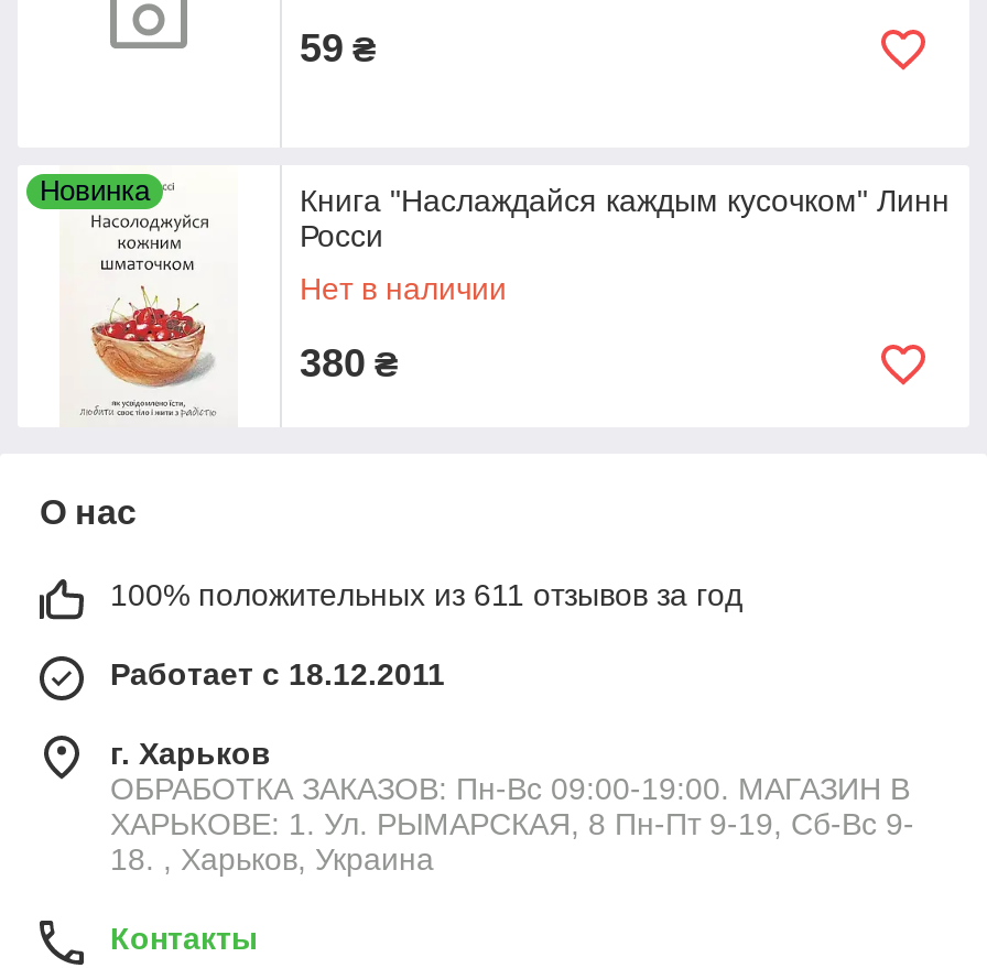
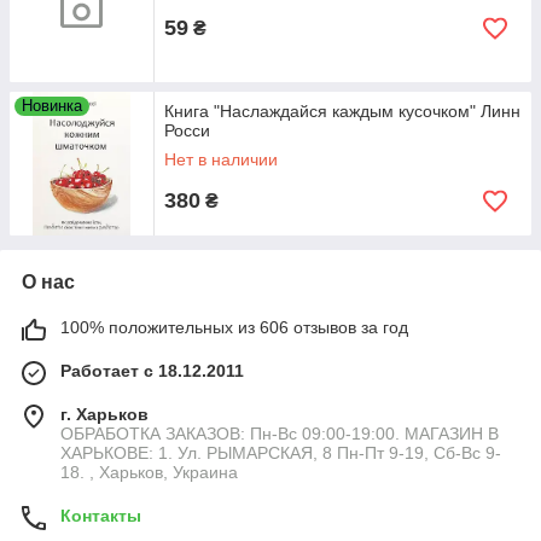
- 100% положительных из 611 отзывов за год
+ 100% положительных из 606 отзывов за год
